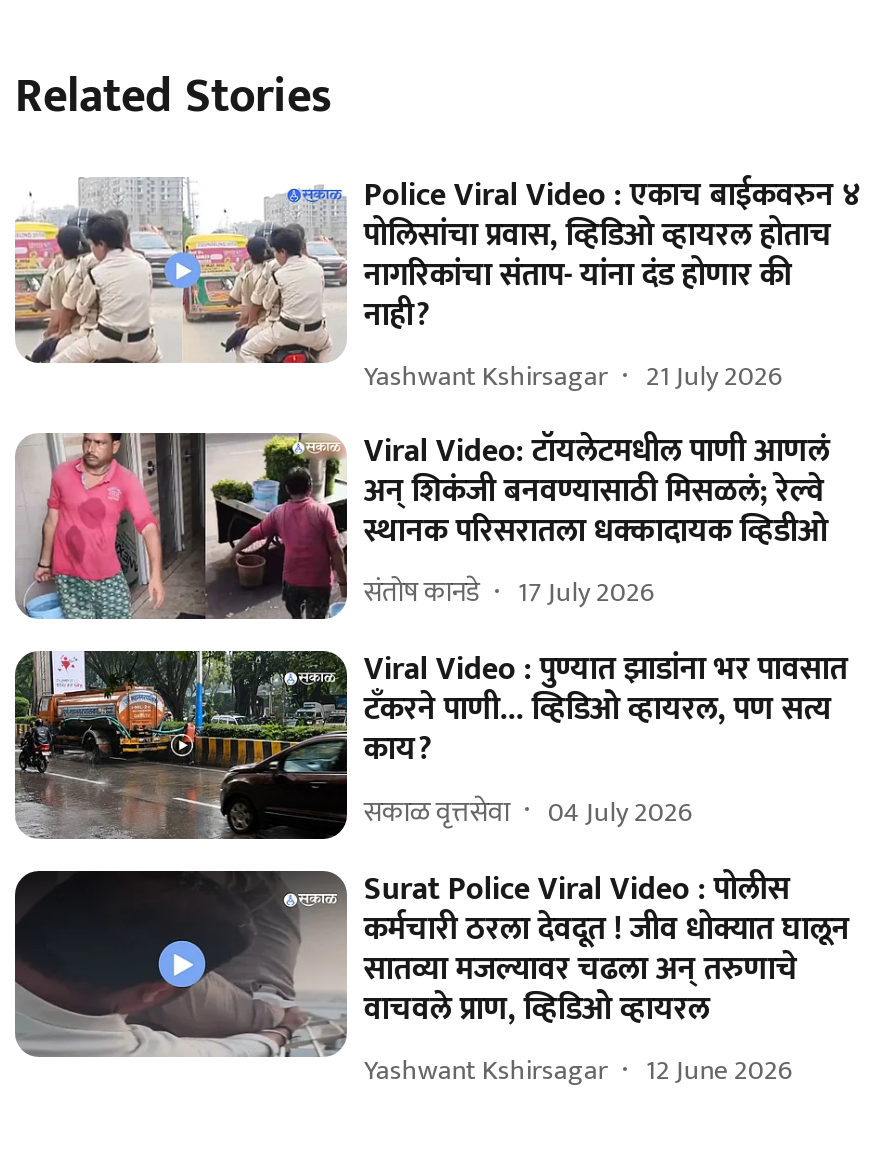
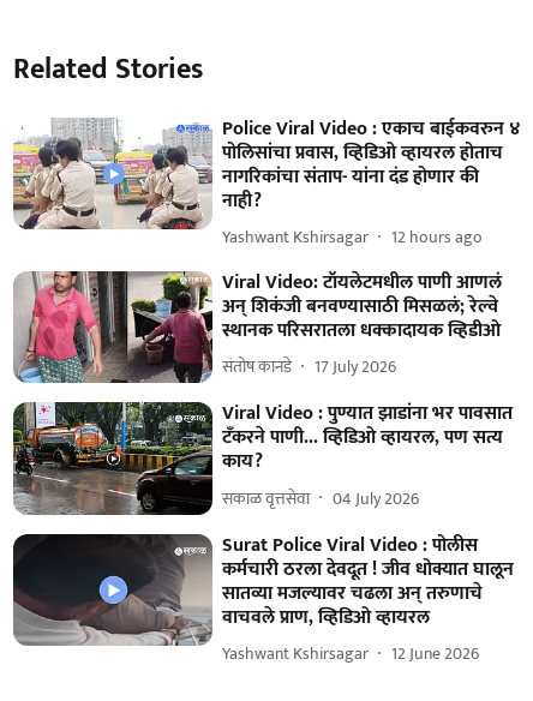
- Yashwant Kshirsagar 21 July 2026
+ Yashwant Kshirsagar 12 hours ago
